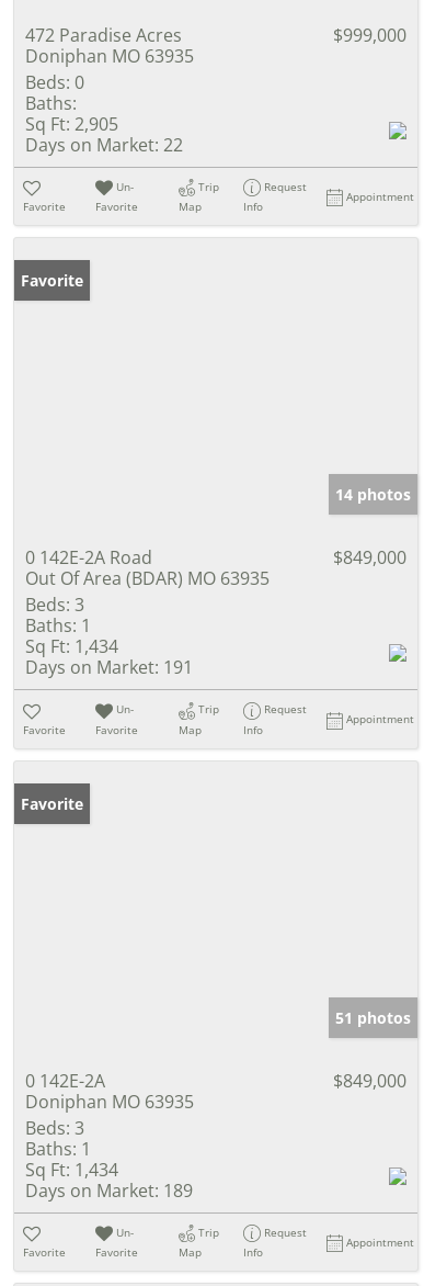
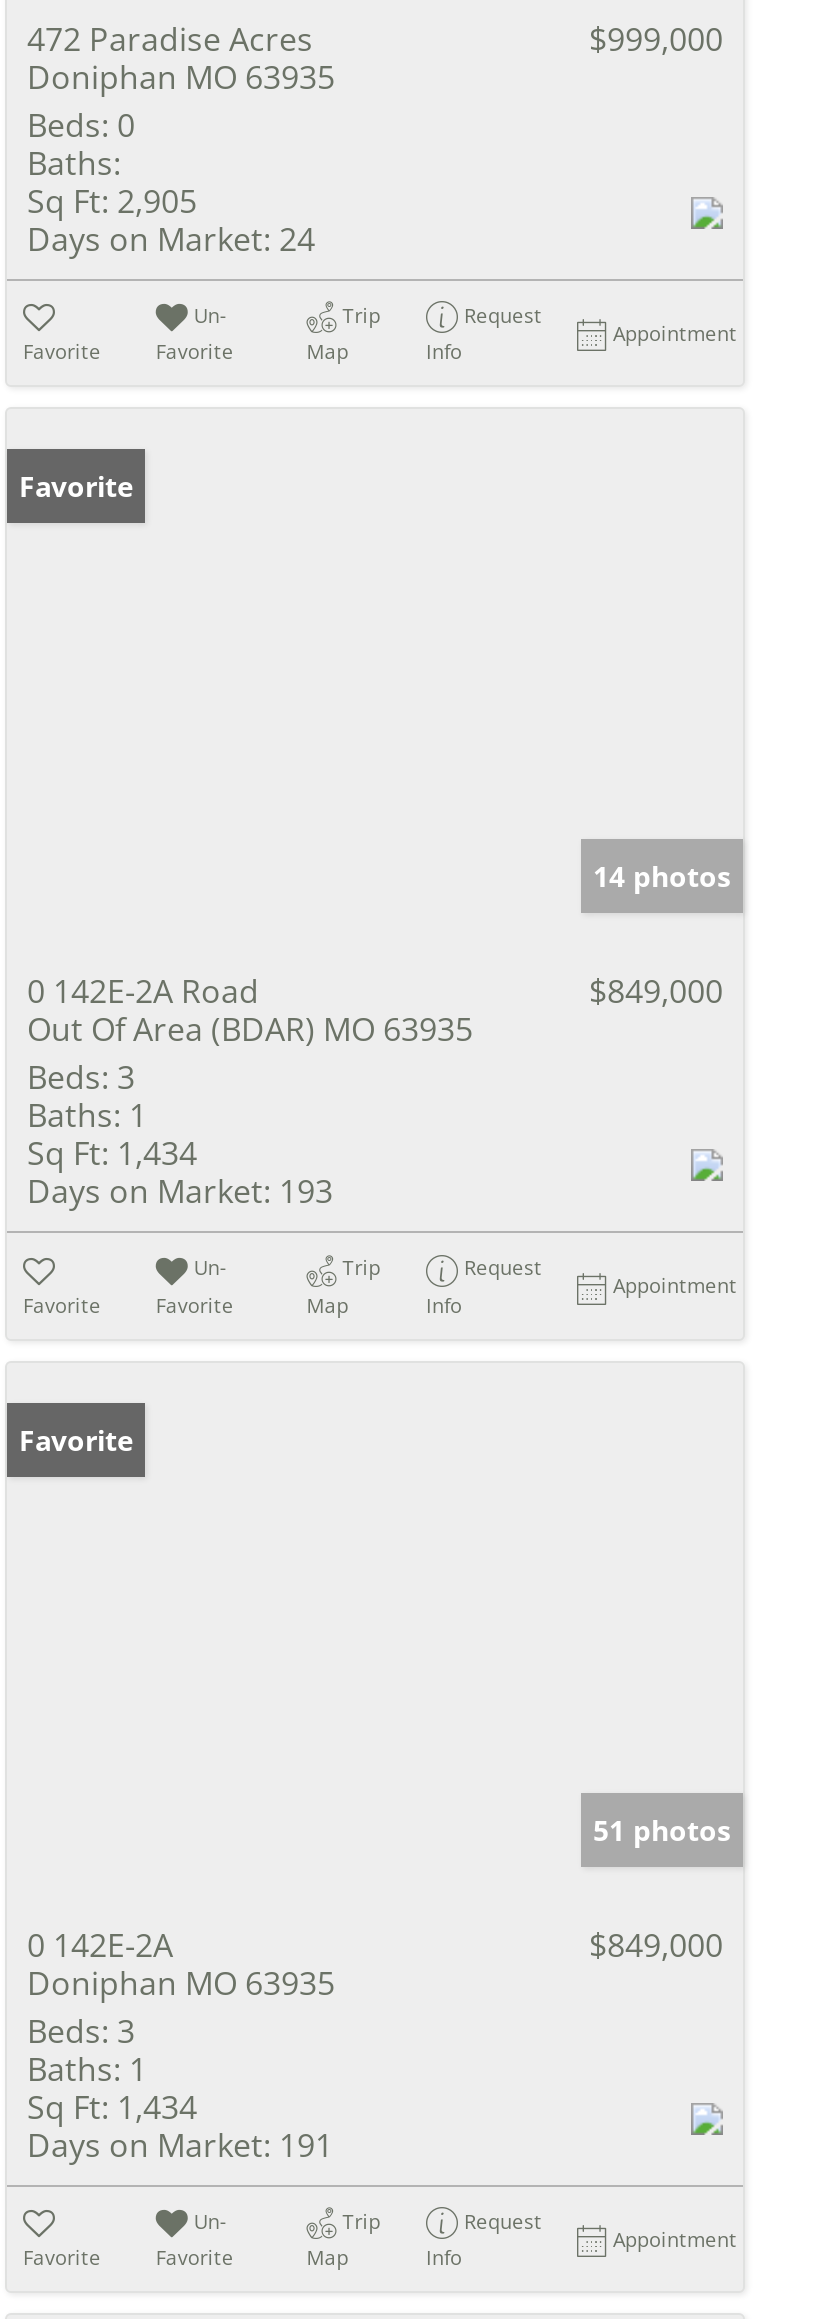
- Days on Market: 22
+ Days on Market: 24

moved down: Days on Market: 191

+ Days on Market: 193

- Days on Market: 189
